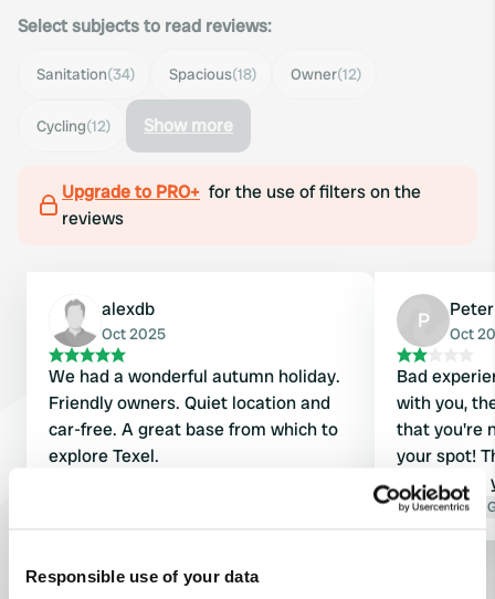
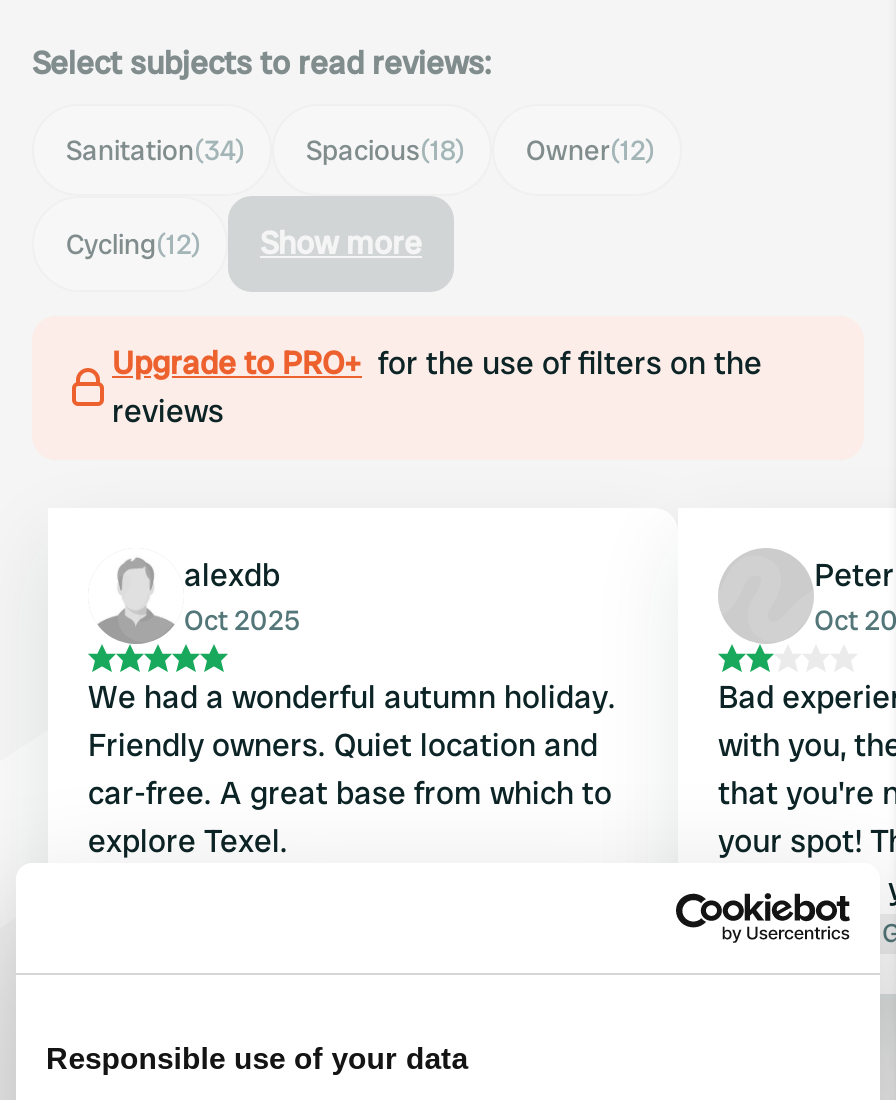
- P
